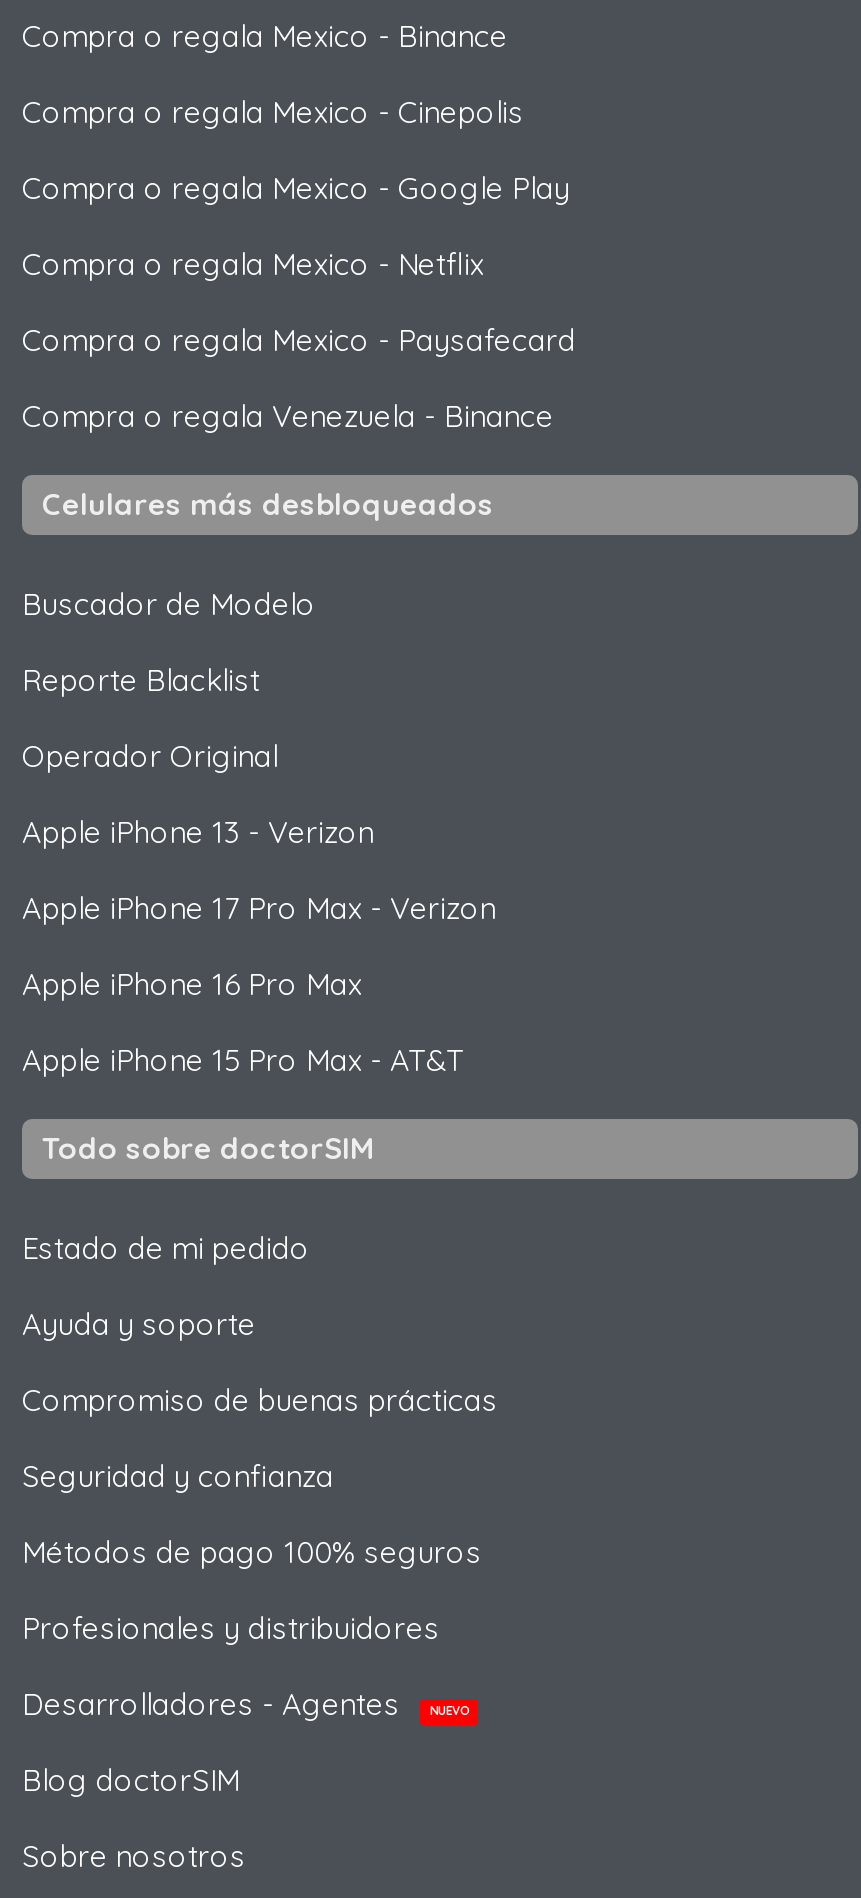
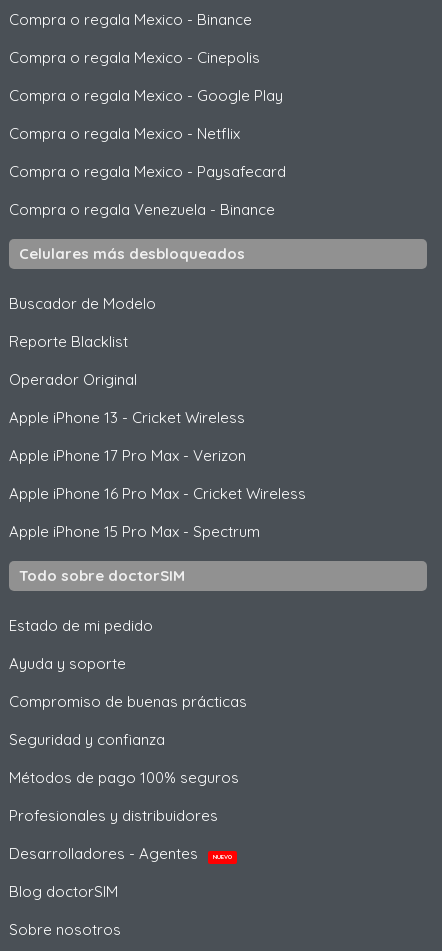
- Apple iPhone 13 - Verizon
+ Apple iPhone 13 - Cricket Wireless

- Apple iPhone 16 Pro Max
+ Apple iPhone 16 Pro Max - Cricket Wireless

- Apple iPhone 15 Pro Max - AT&T
+ Apple iPhone 15 Pro Max - Spectrum
